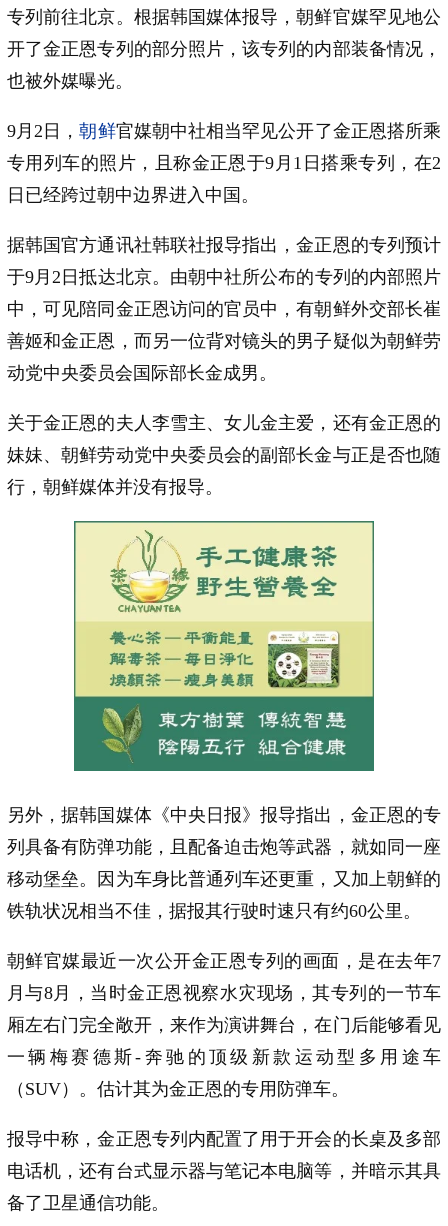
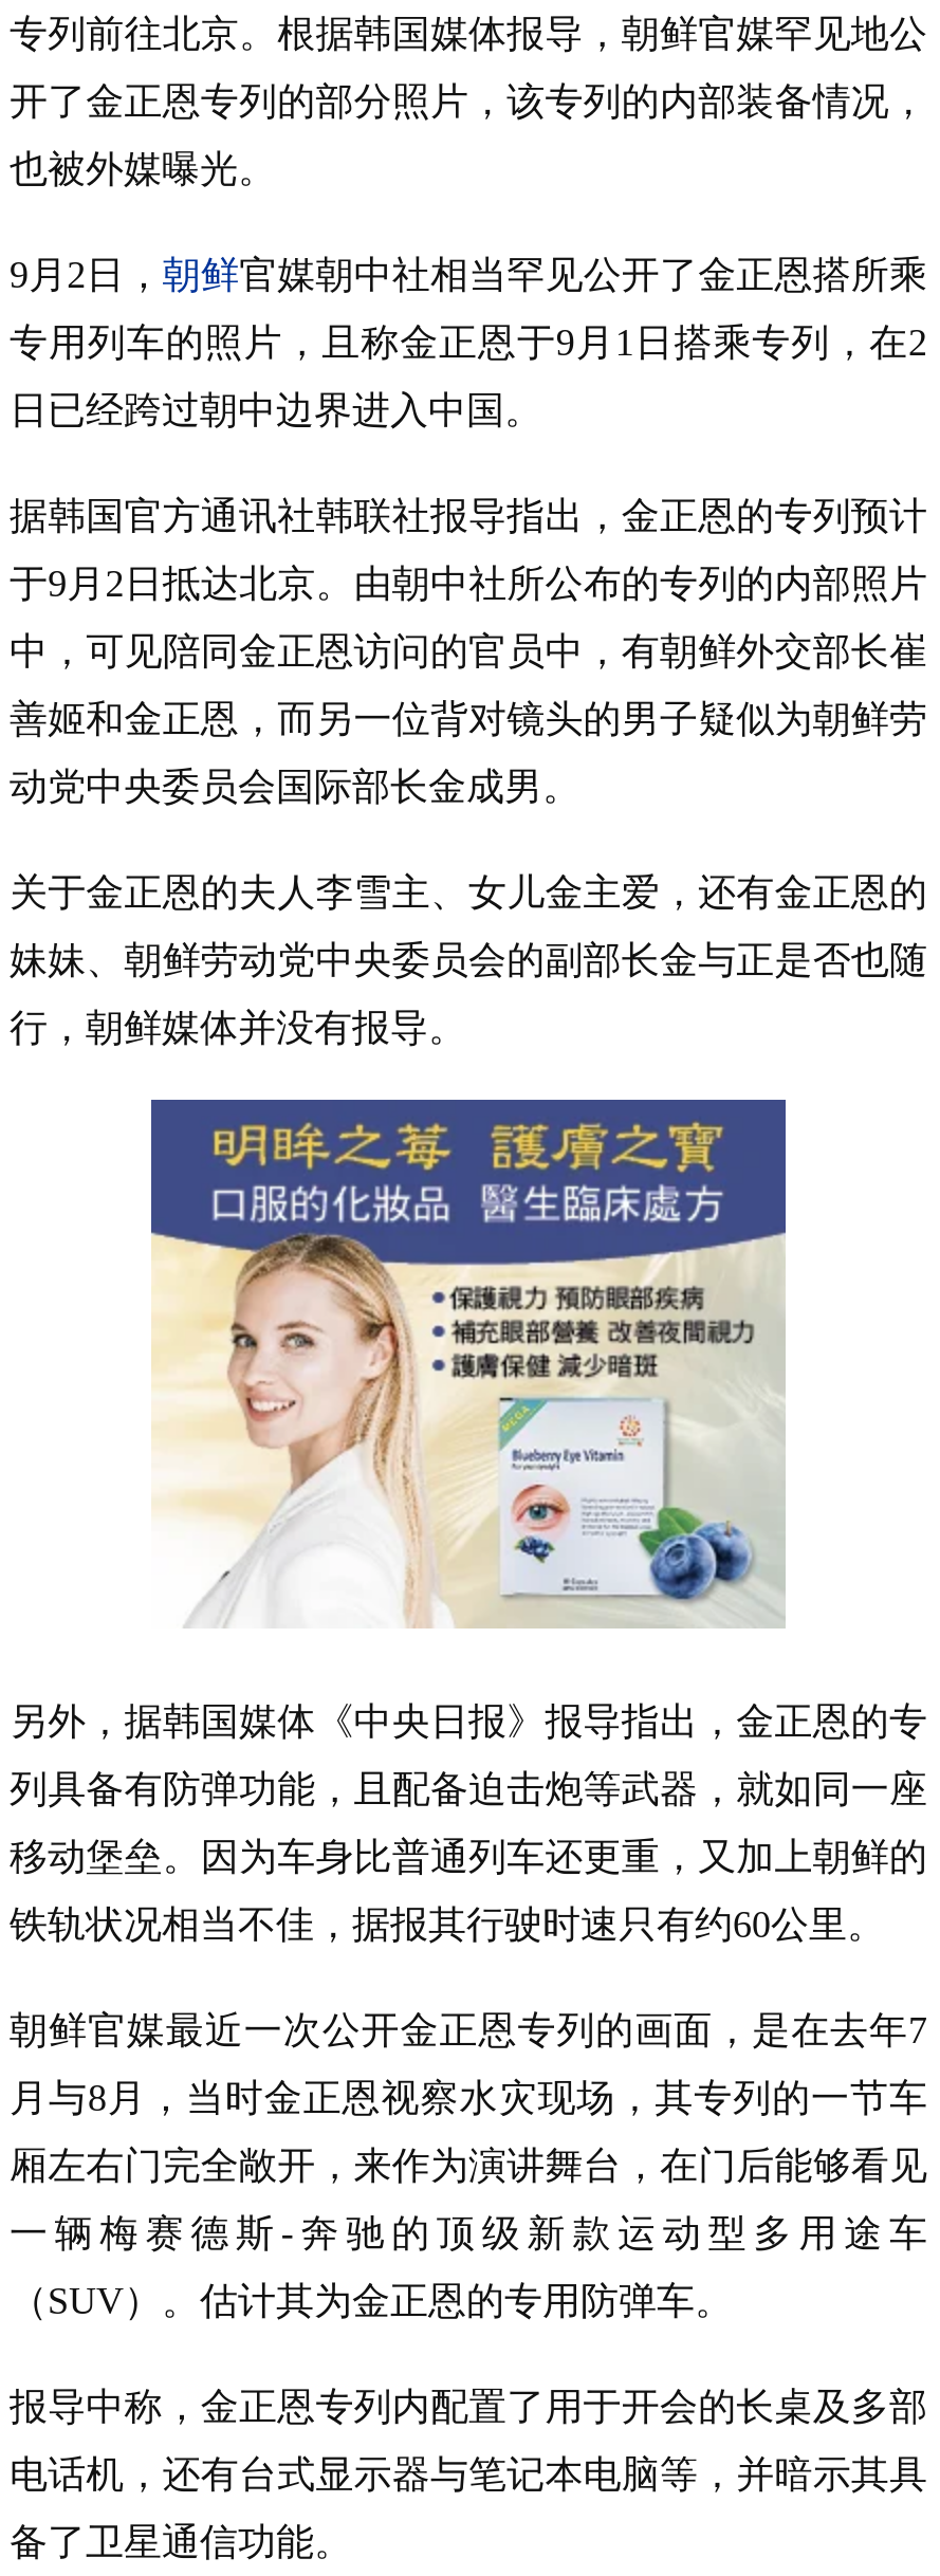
- [image]
+ [image]
